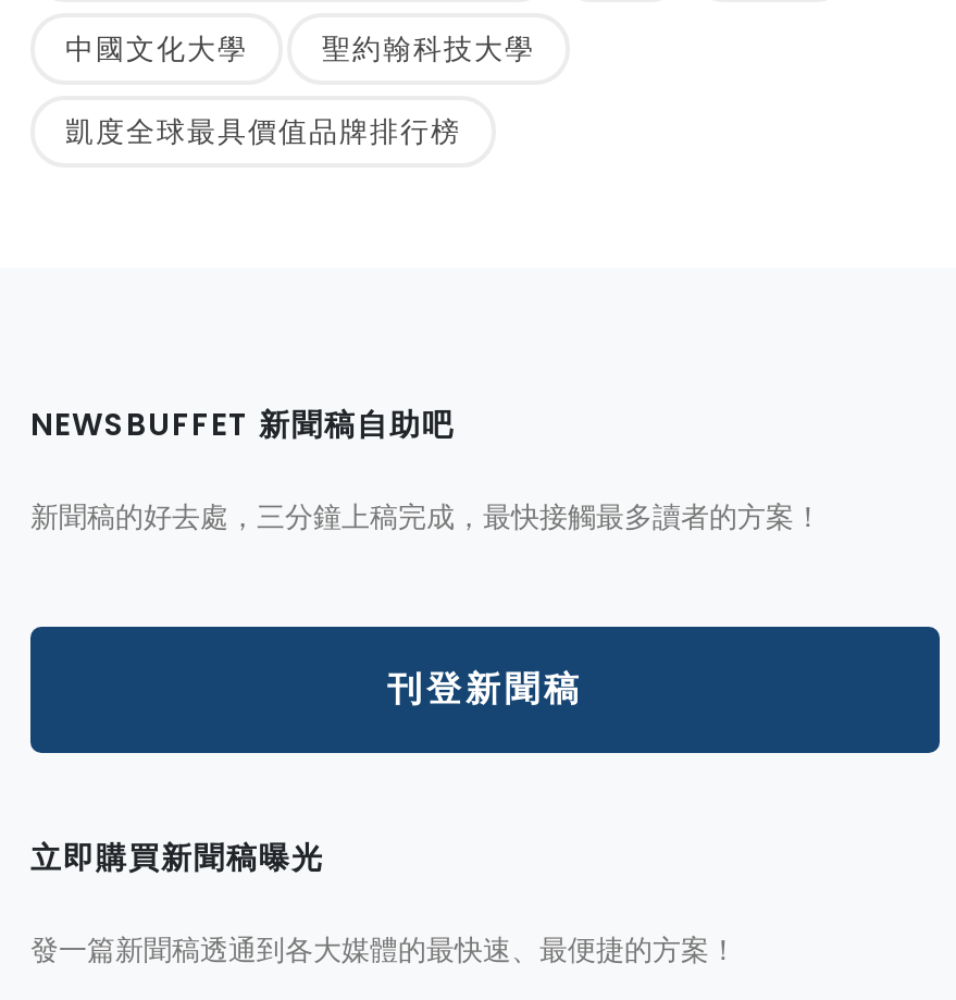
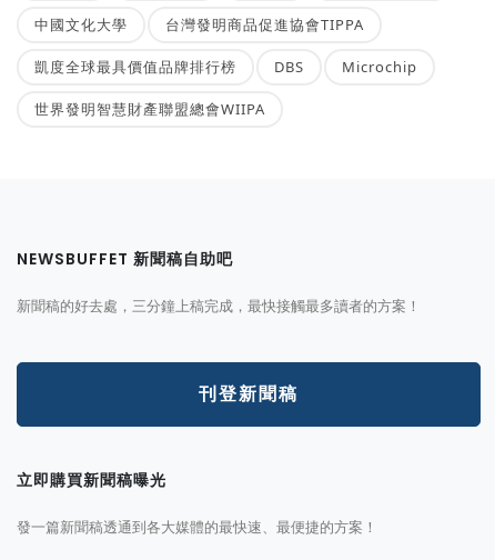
- 聖約翰科技大學
+ 台灣發明商品促進協會TIPPA

+ DBS
+ Microchip
+ 世界發明智慧財產聯盟總會WIIPA
